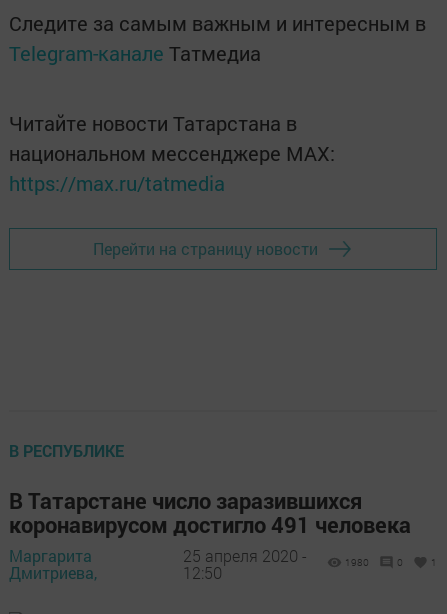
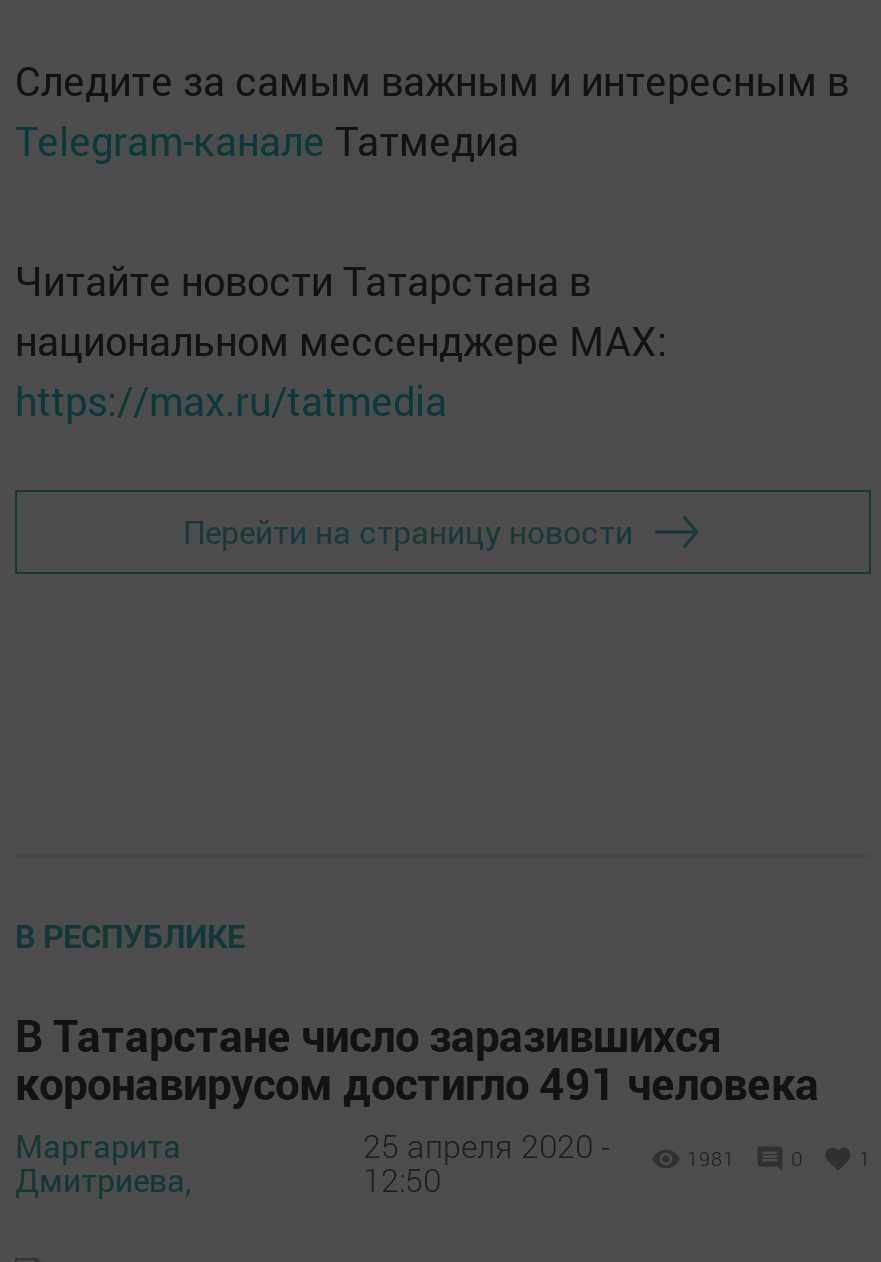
- 1980
+ 1981
